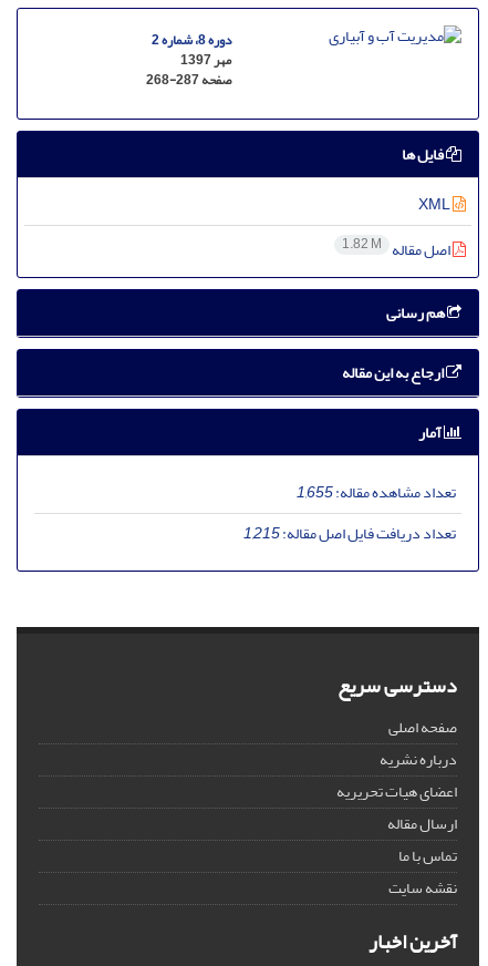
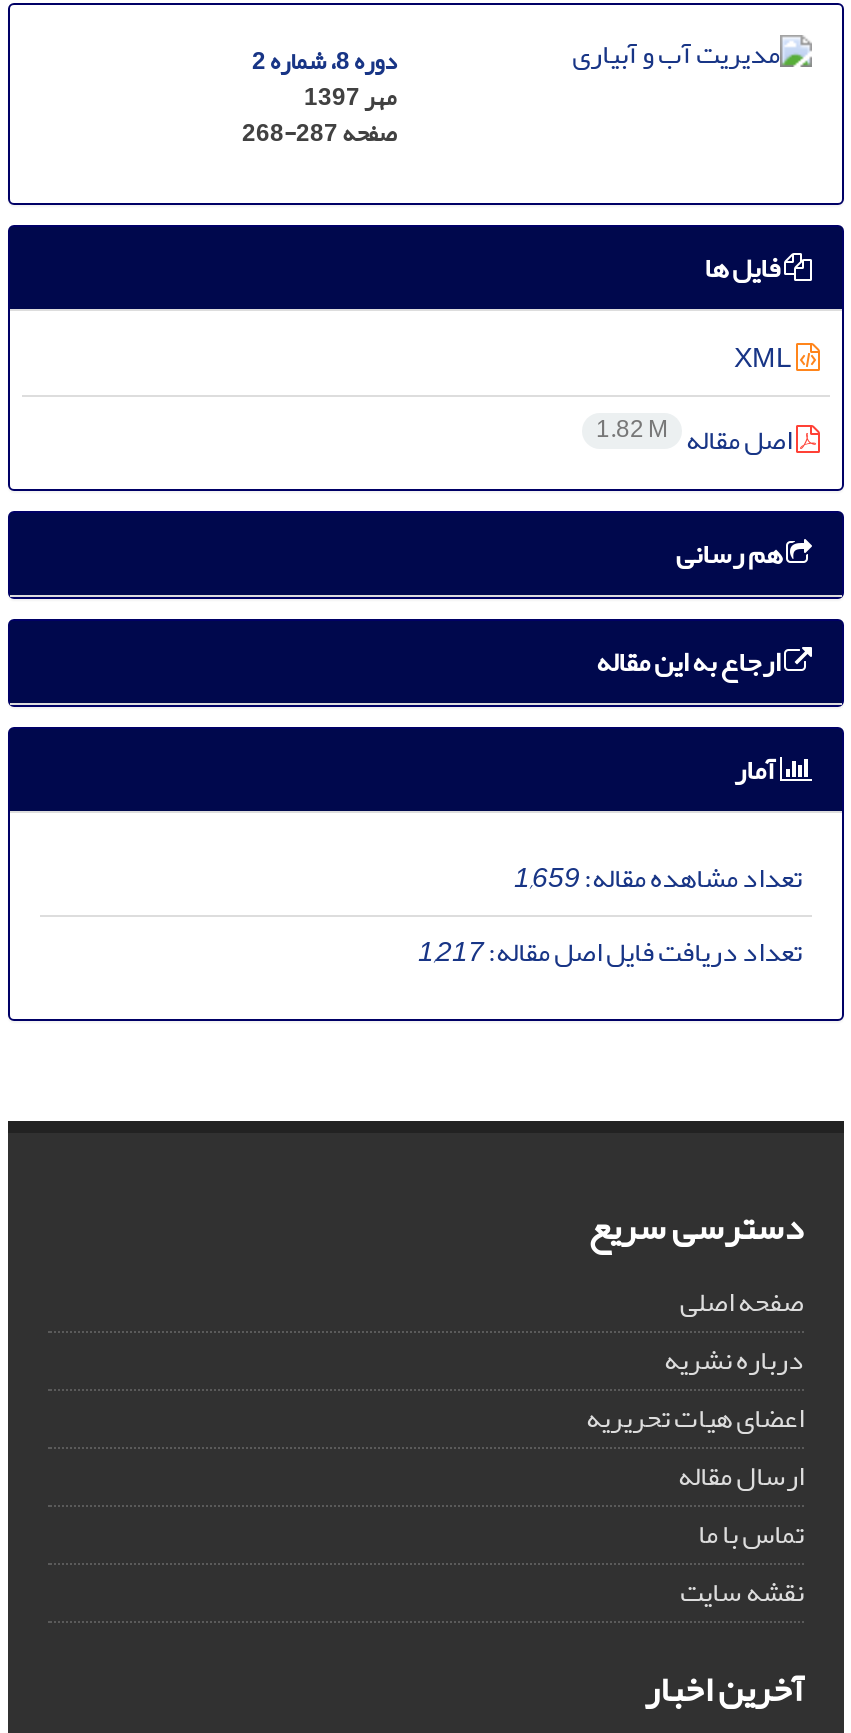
- تعداد مشاهده مقاله:1,655
+ تعداد مشاهده مقاله:1,659

- تعداد دریافت فایل اصل مقاله:1,215
+ تعداد دریافت فایل اصل مقاله:1,217
